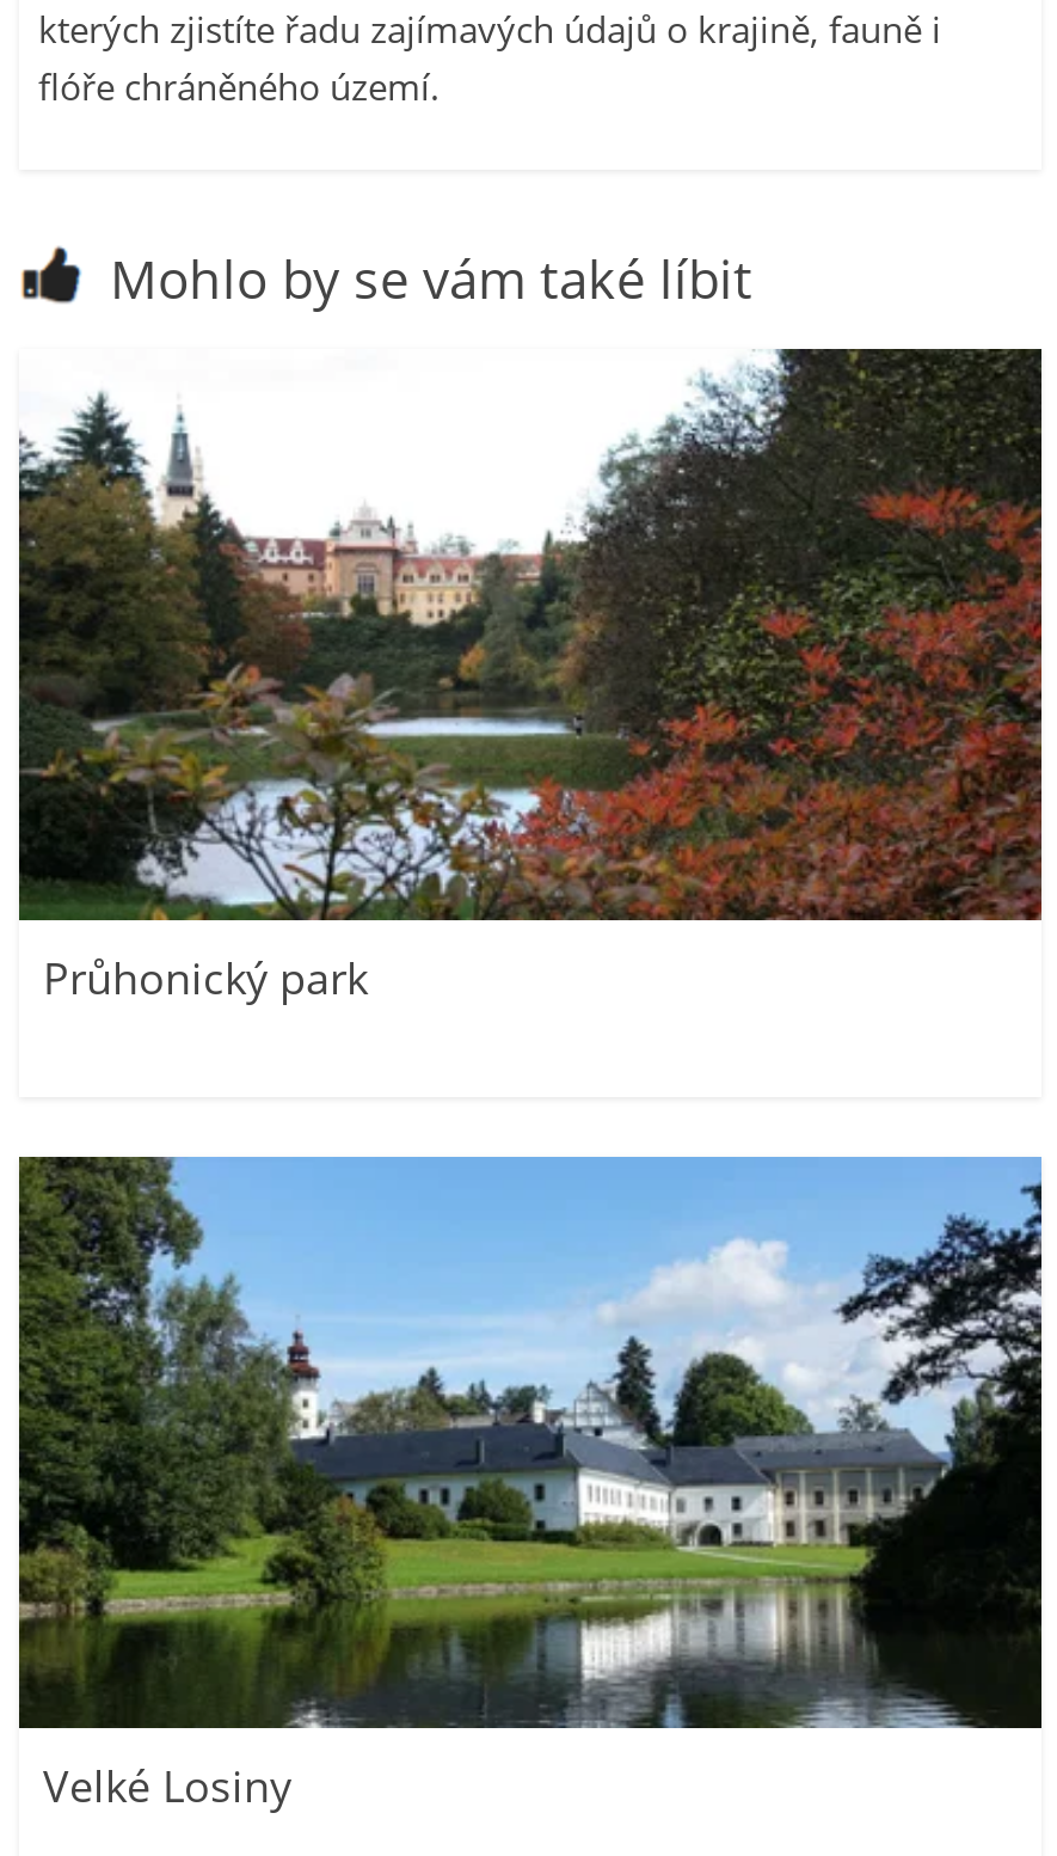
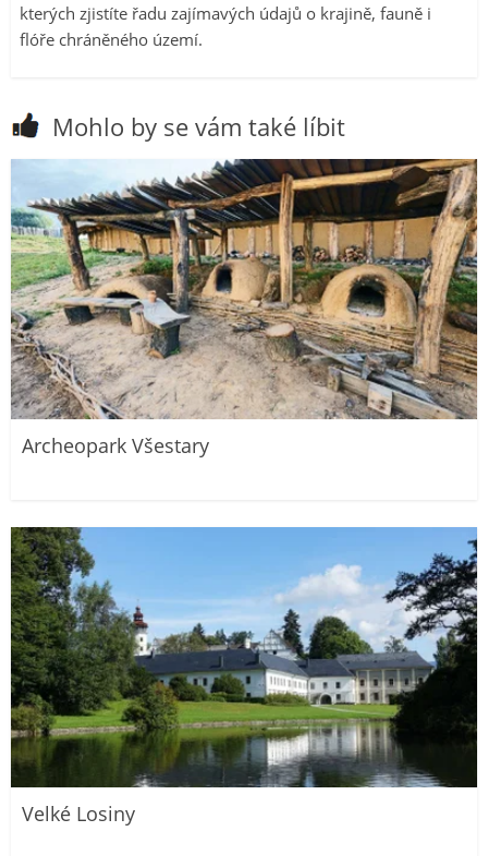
- [image]
- Průhonický park
+ [image]
+ Archeopark Všestary
